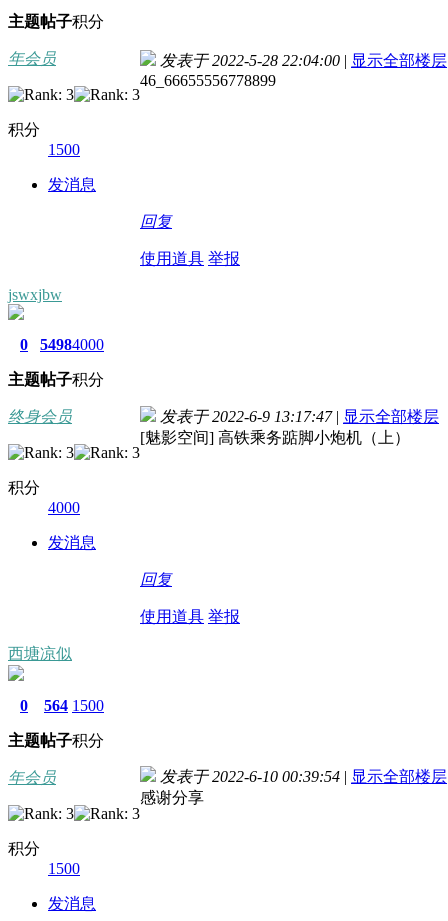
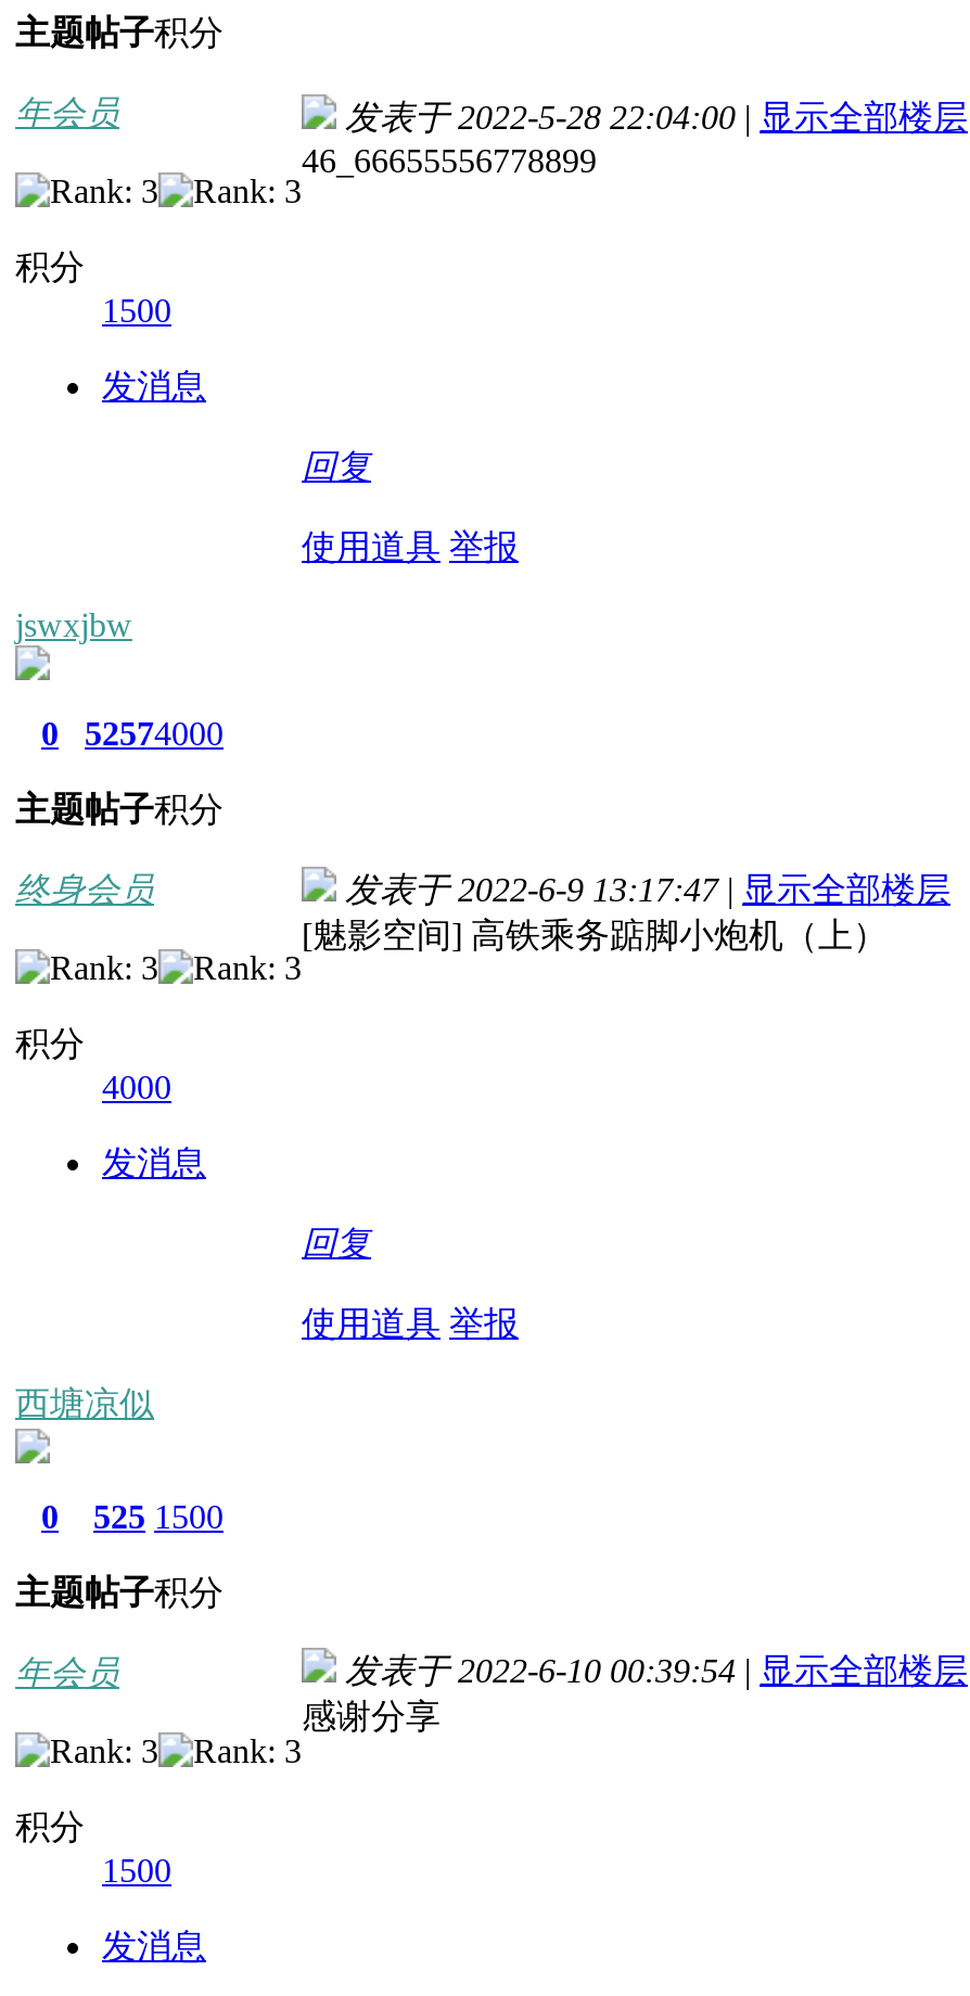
- 0 5498 4000
+ 0 5257 4000

- 0 564 1500
+ 0 525 1500
